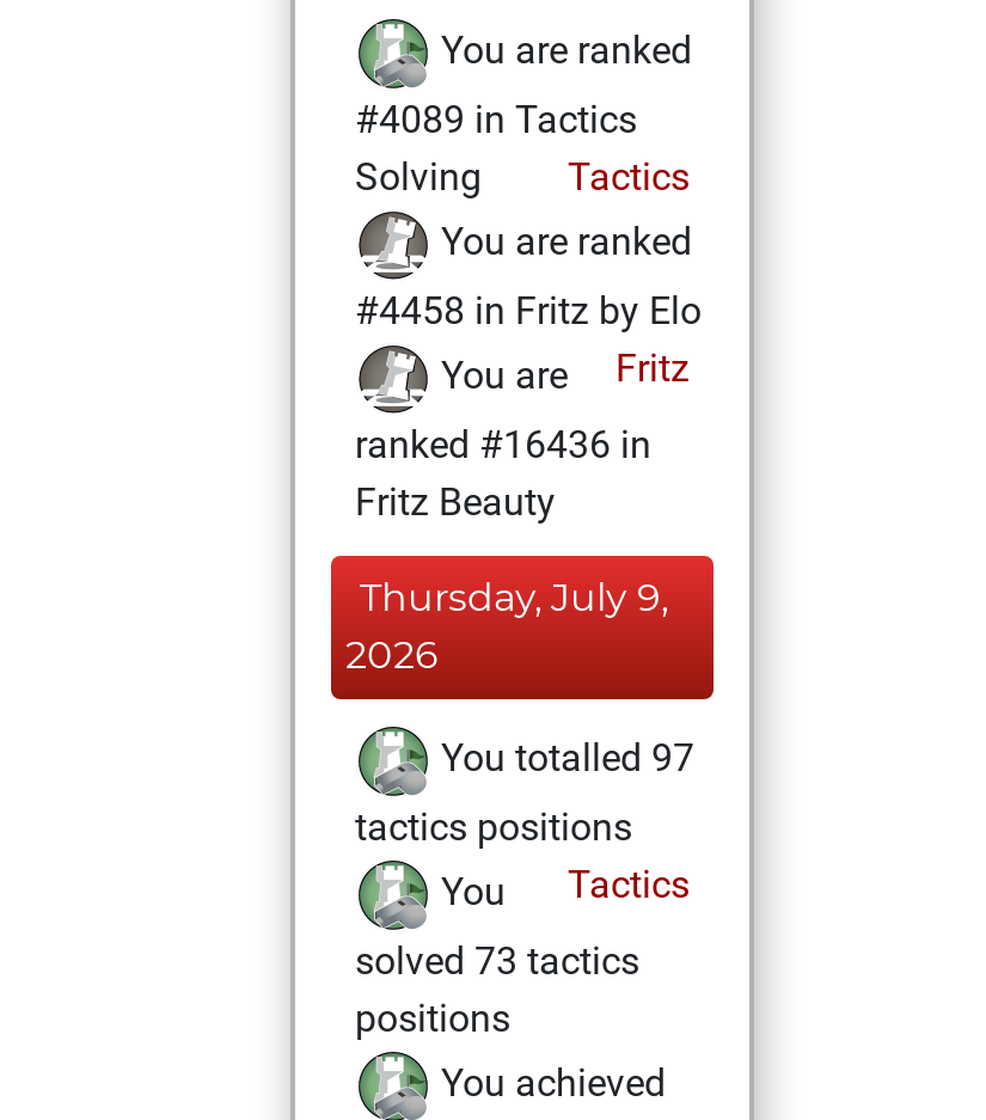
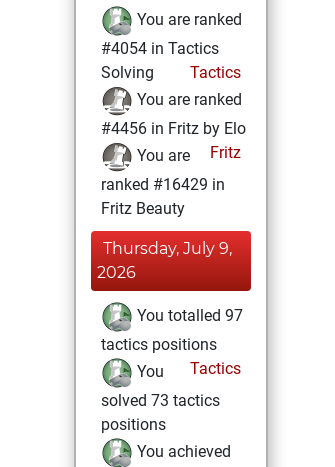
- #4089 in Tactics
+ #4054 in Tactics

- #4458 in Fritz by Elo
+ #4456 in Fritz by Elo

- ranked #16436 in
+ ranked #16429 in
